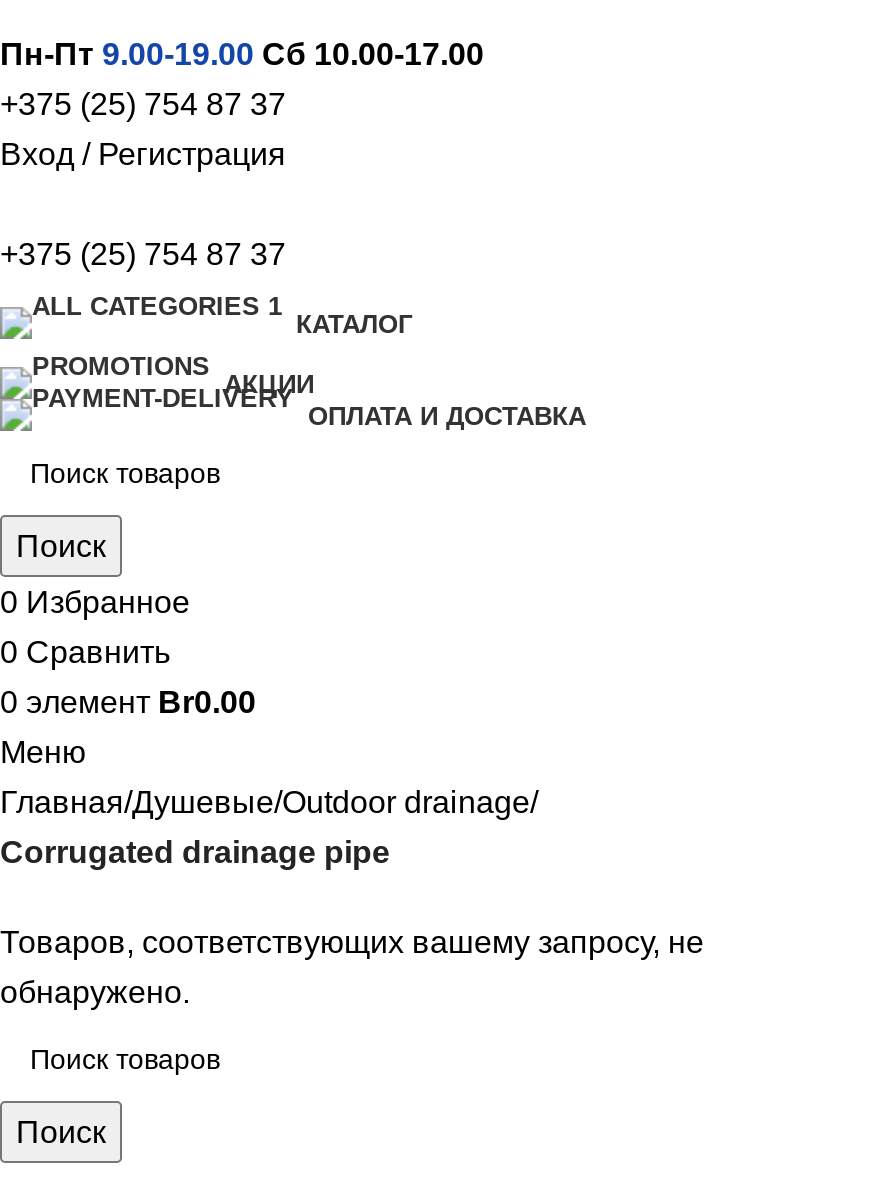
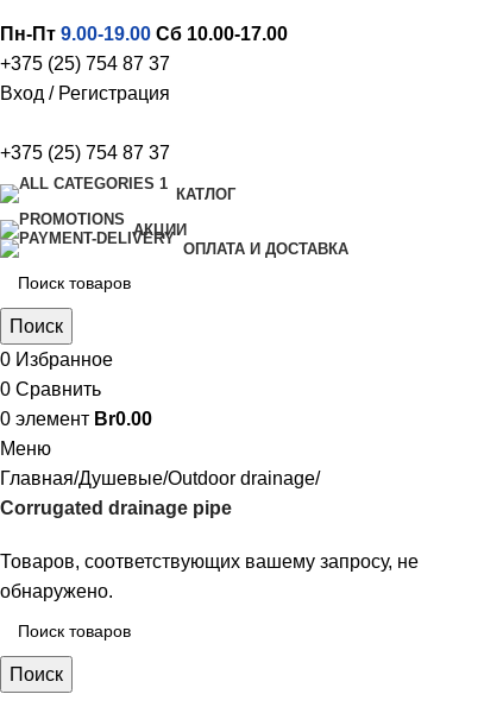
- КАТАЛОГ
+ КАТЛОГ
